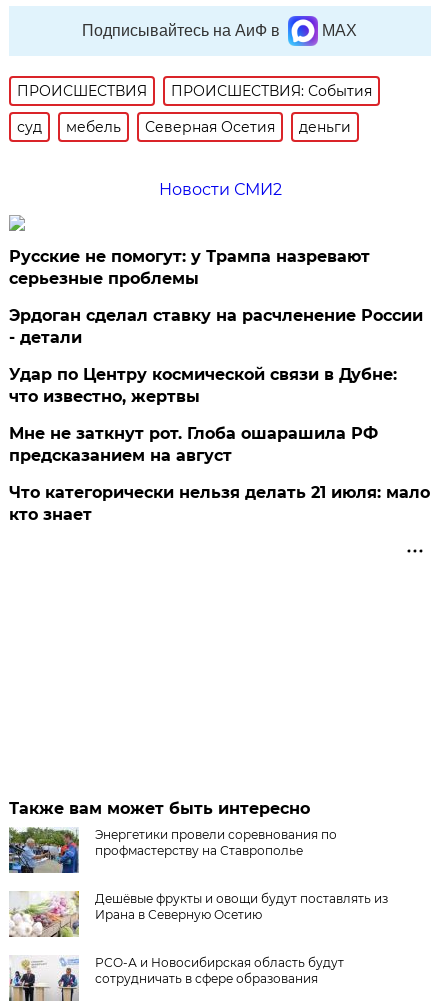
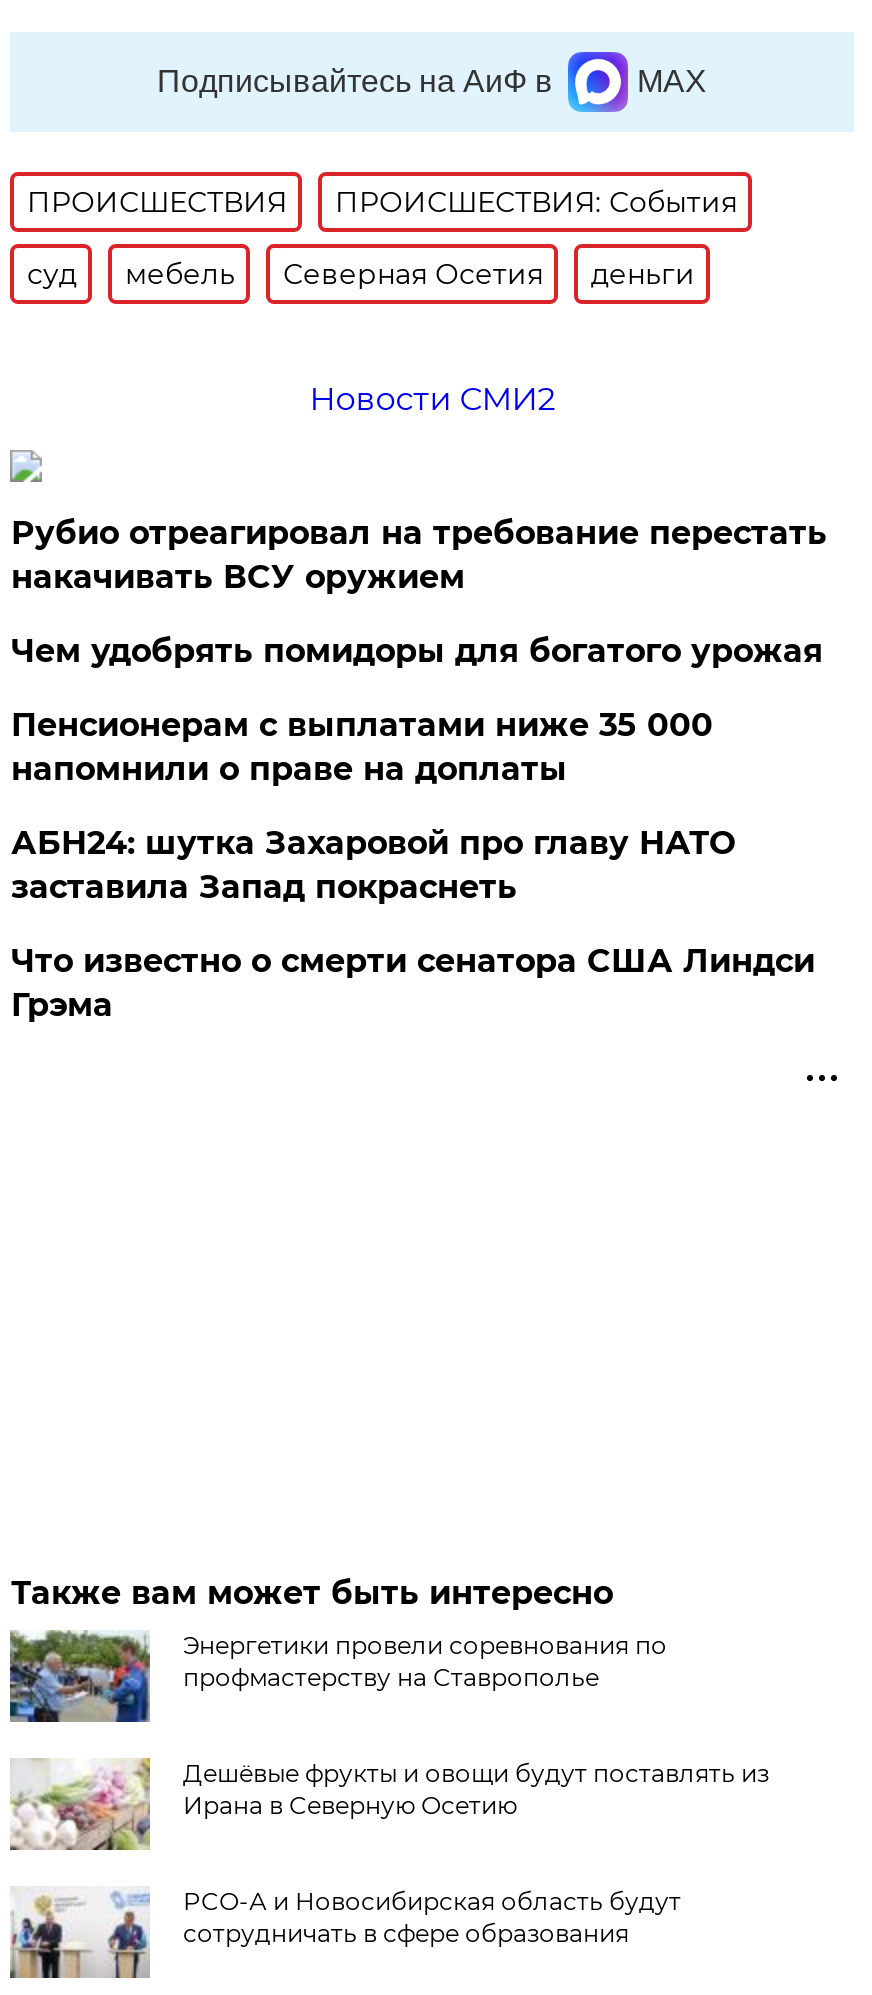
- Русские не помогут: у Трампа назревают
- серьезные проблемы
+ Рубио отреагировал на требование перестать
+ накачивать ВСУ оружием

- Эрдоган сделал ставку на расчленение России
- - детали
+ Чем удобрять помидоры для богатого урожая

- Удар по Центру космической связи в Дубне:
- что известно, жертвы
+ Пенсионерам с выплатами ниже 35 000
+ напомнили о праве на доплаты

- Мне не заткнут рот. Глоба ошарашила РФ
- предсказанием на август
+ АБН24: шутка Захаровой про главу НАТО
+ заставила Запад покраснеть

- Что категорически нельзя делать 21 июля: мало
- кто знает
+ Что известно о смерти сенатора США Линдси
+ Грэма
